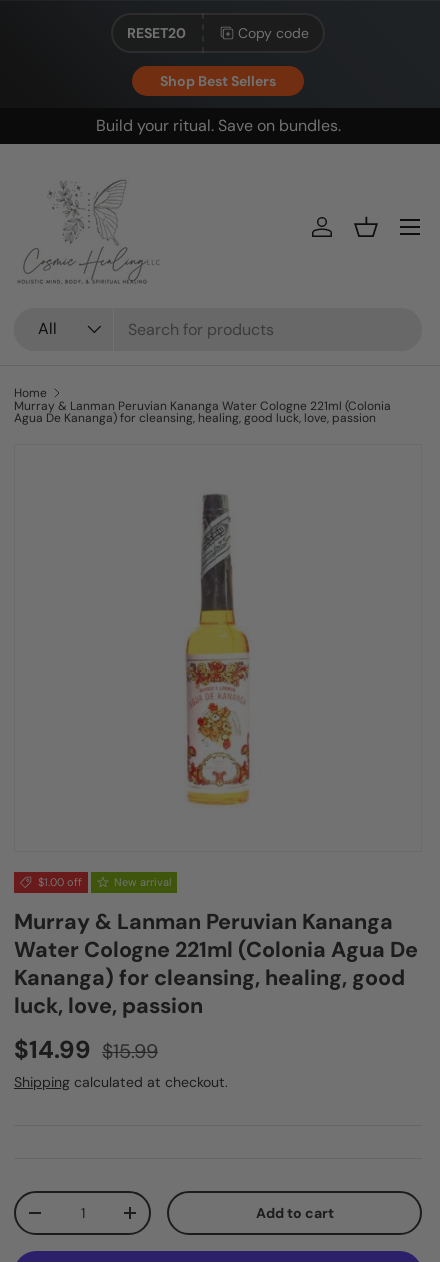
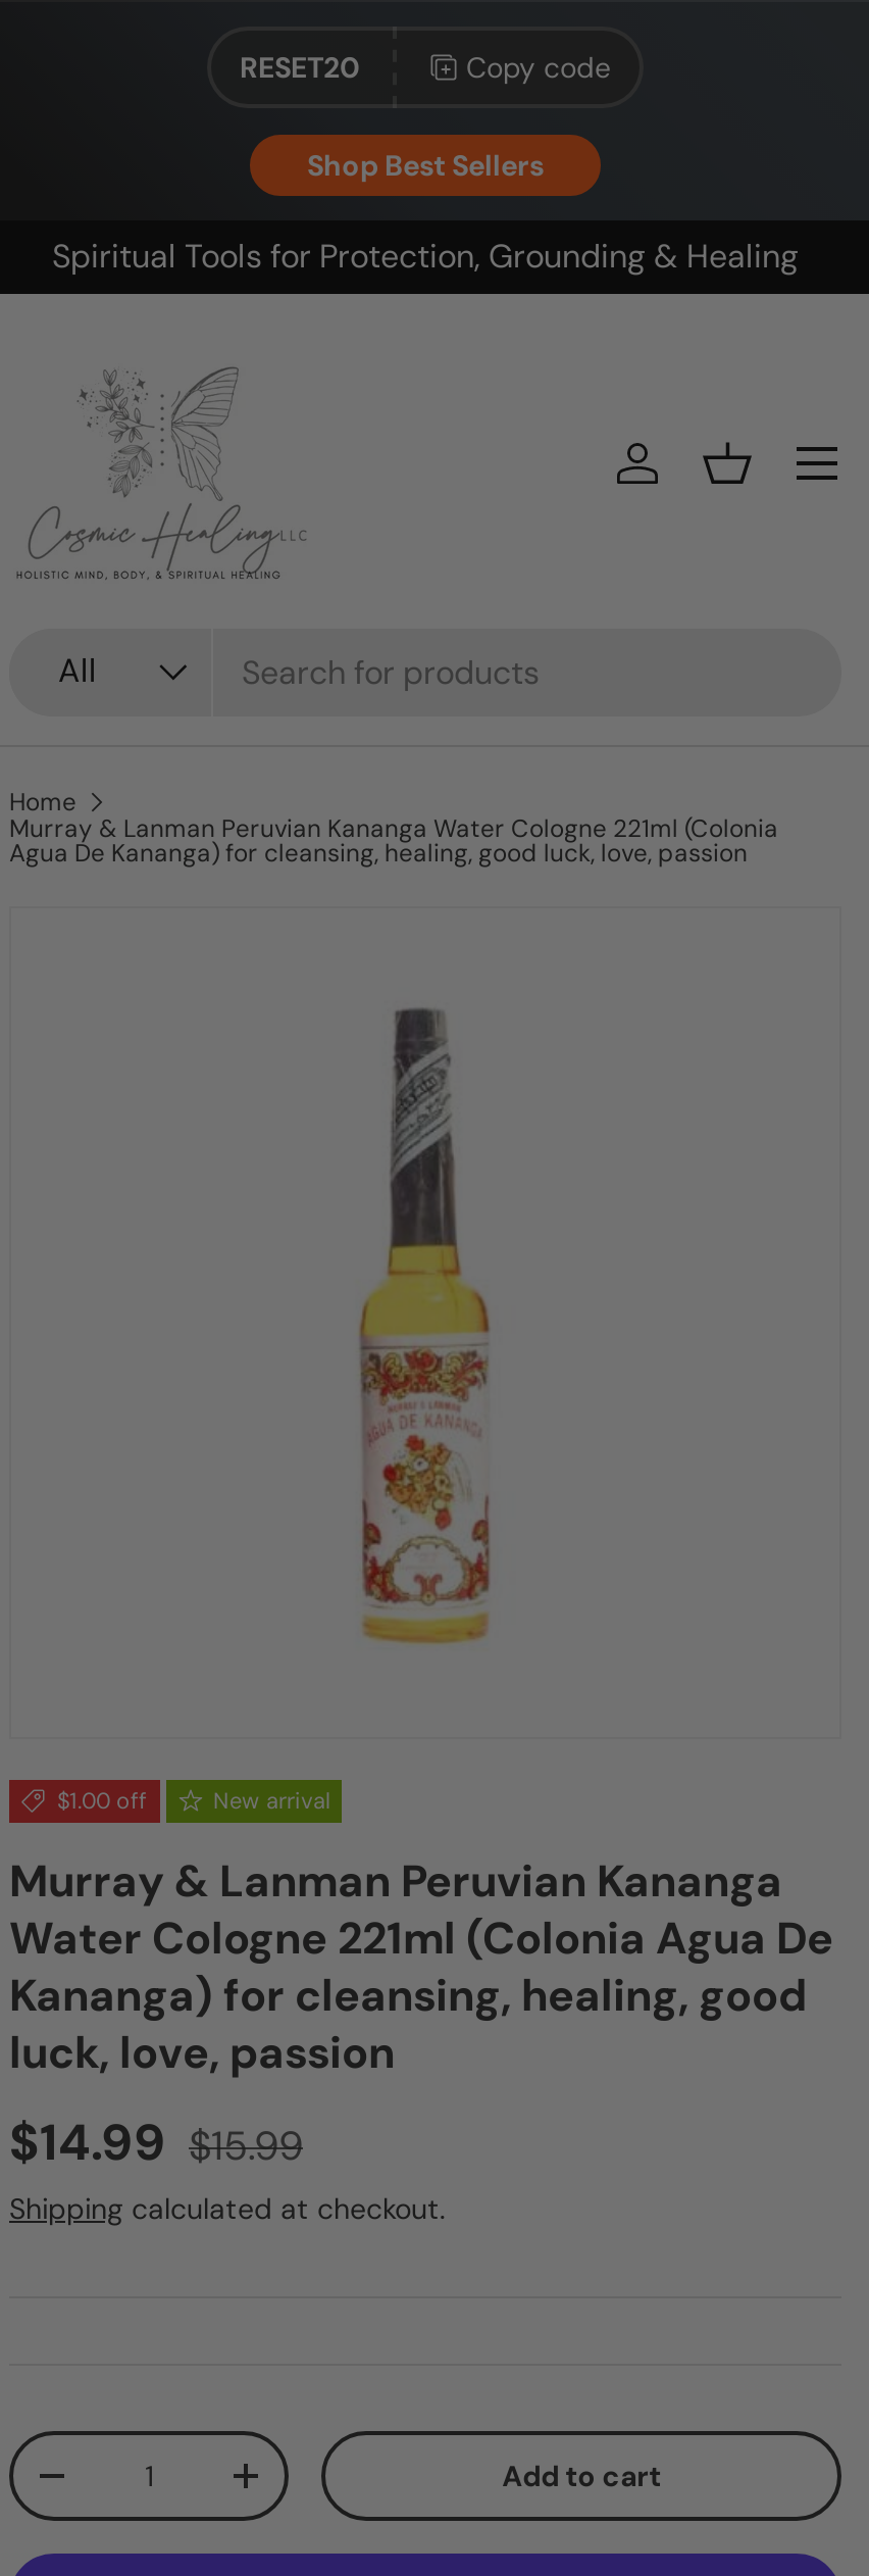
- Build your ritual. Save on bundles.
+ Spiritual Tools for Protection, Grounding & Healing
